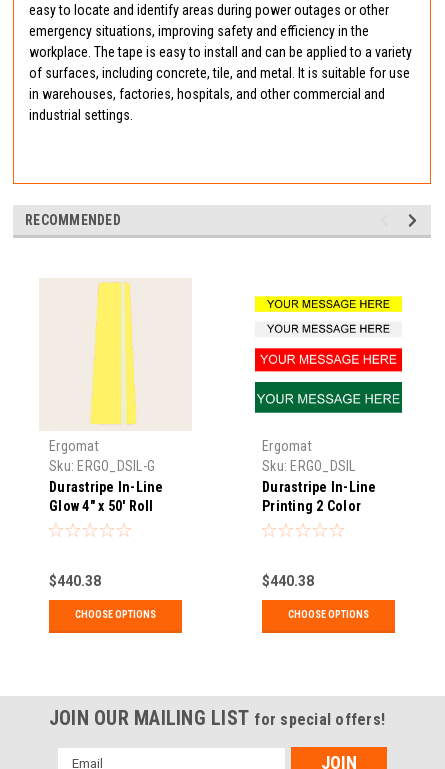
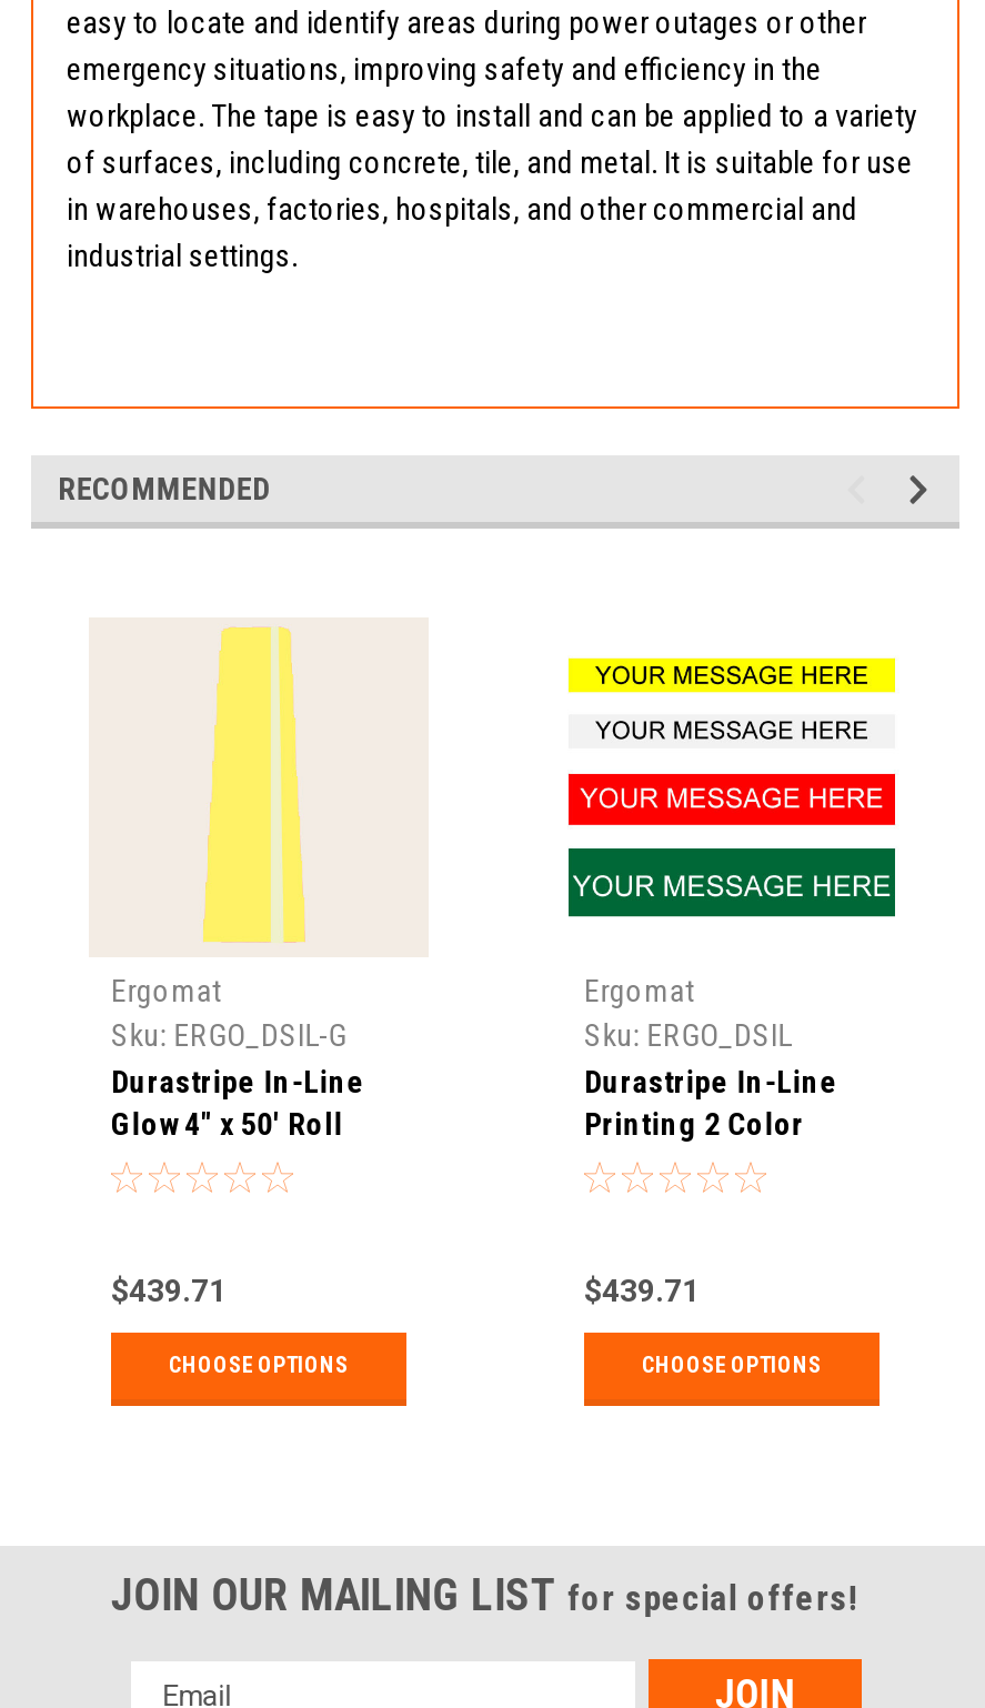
- $440.38
+ $439.71

- $440.38
+ $439.71
